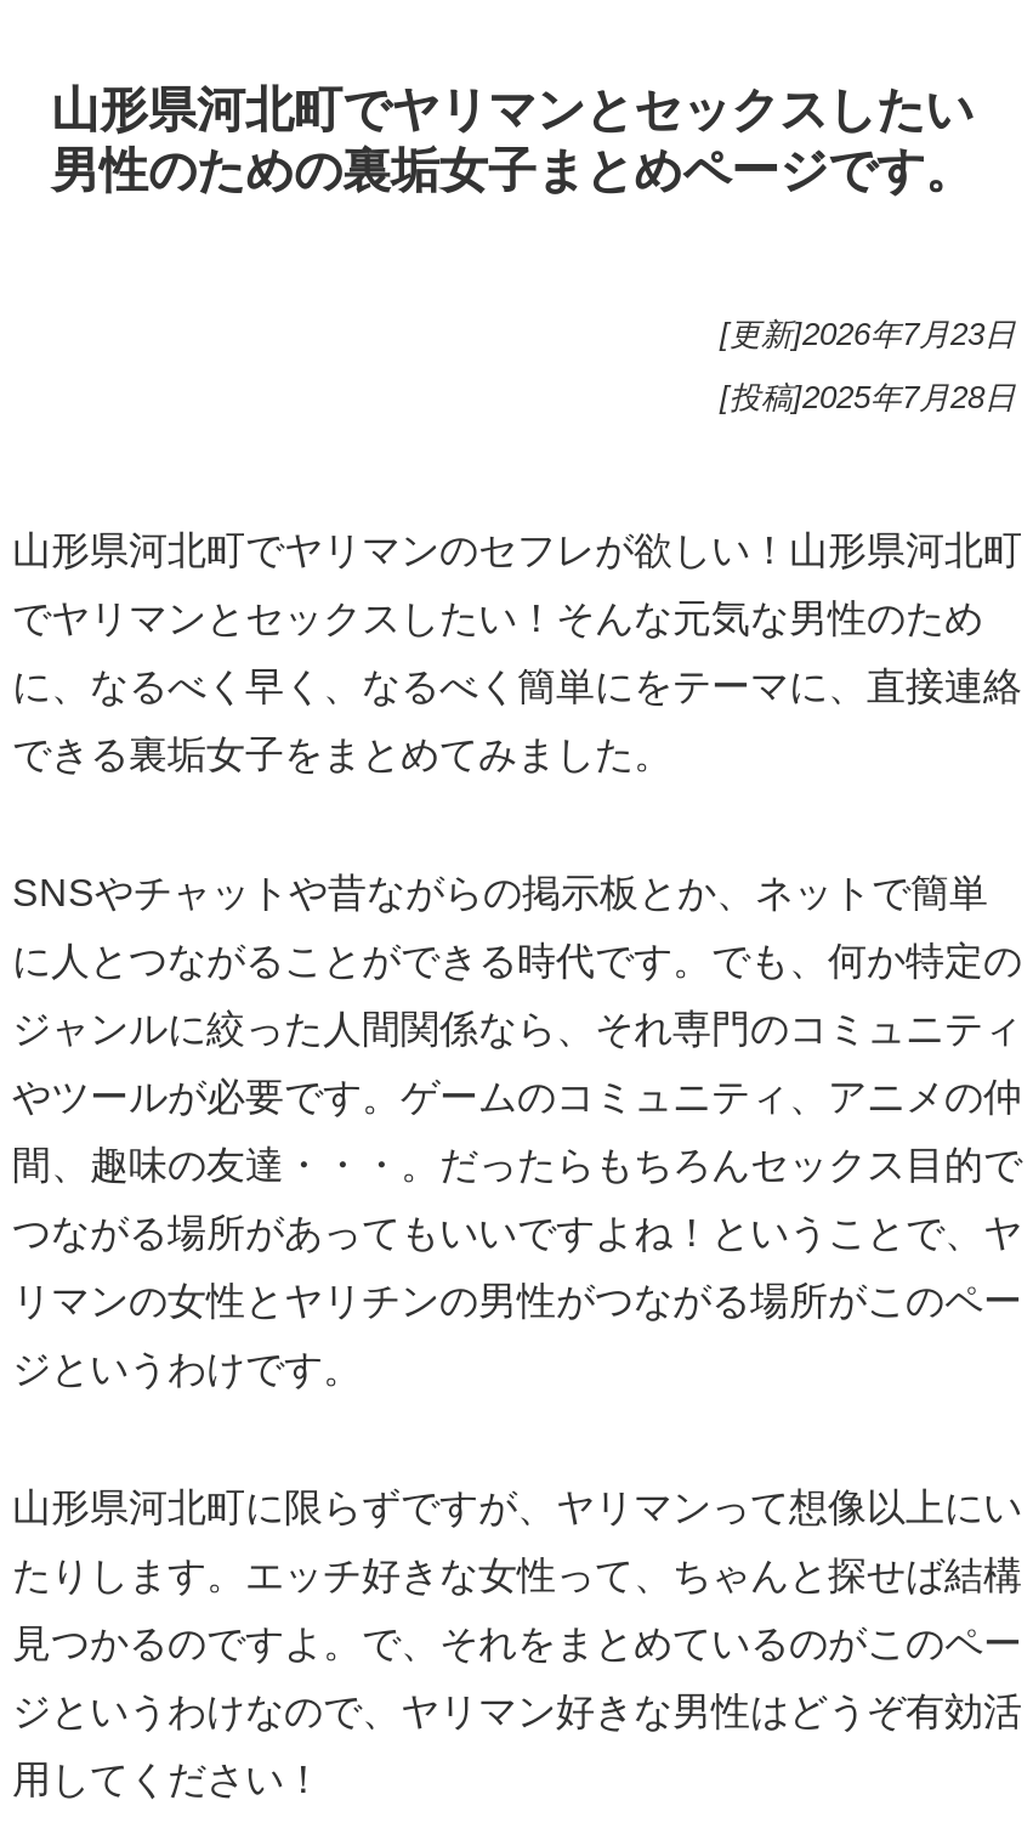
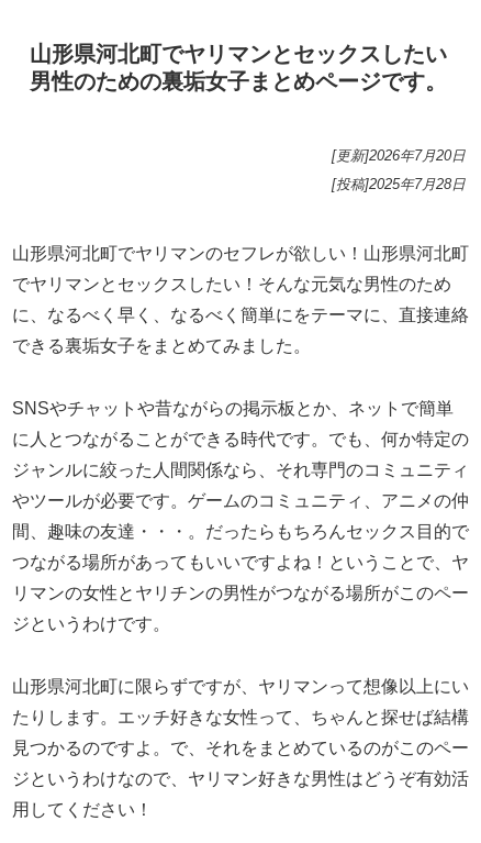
- [更新]2026年7月23日
+ [更新]2026年7月20日
